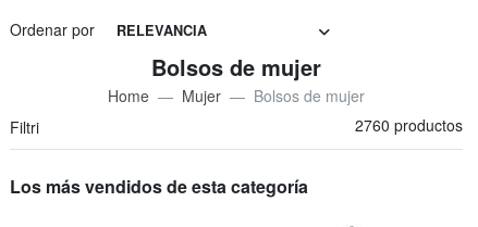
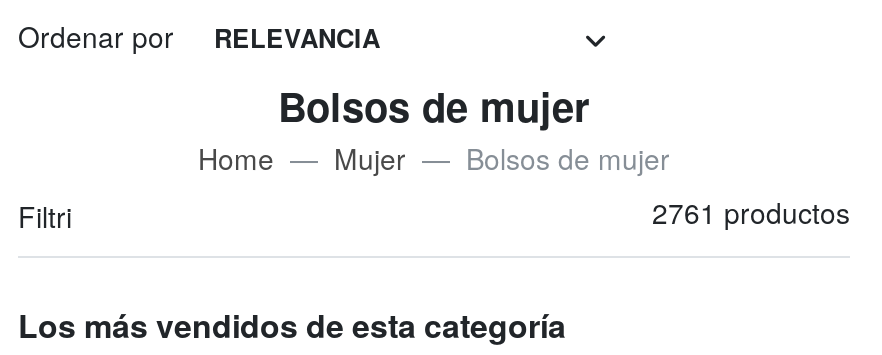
- 2760 productos
+ 2761 productos
